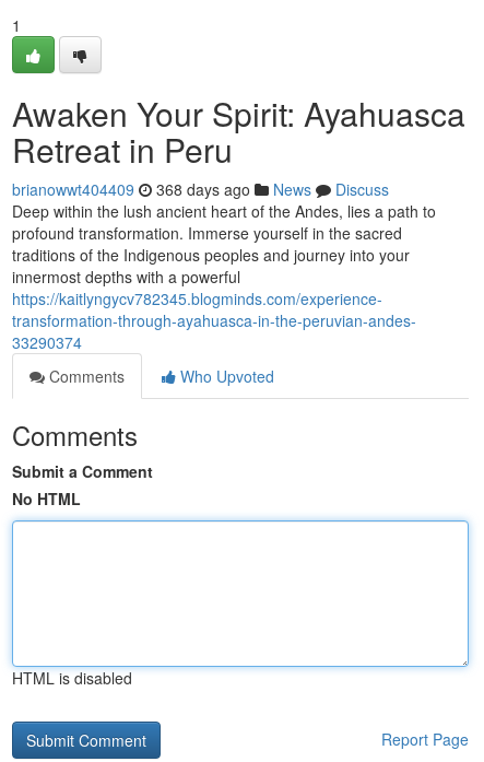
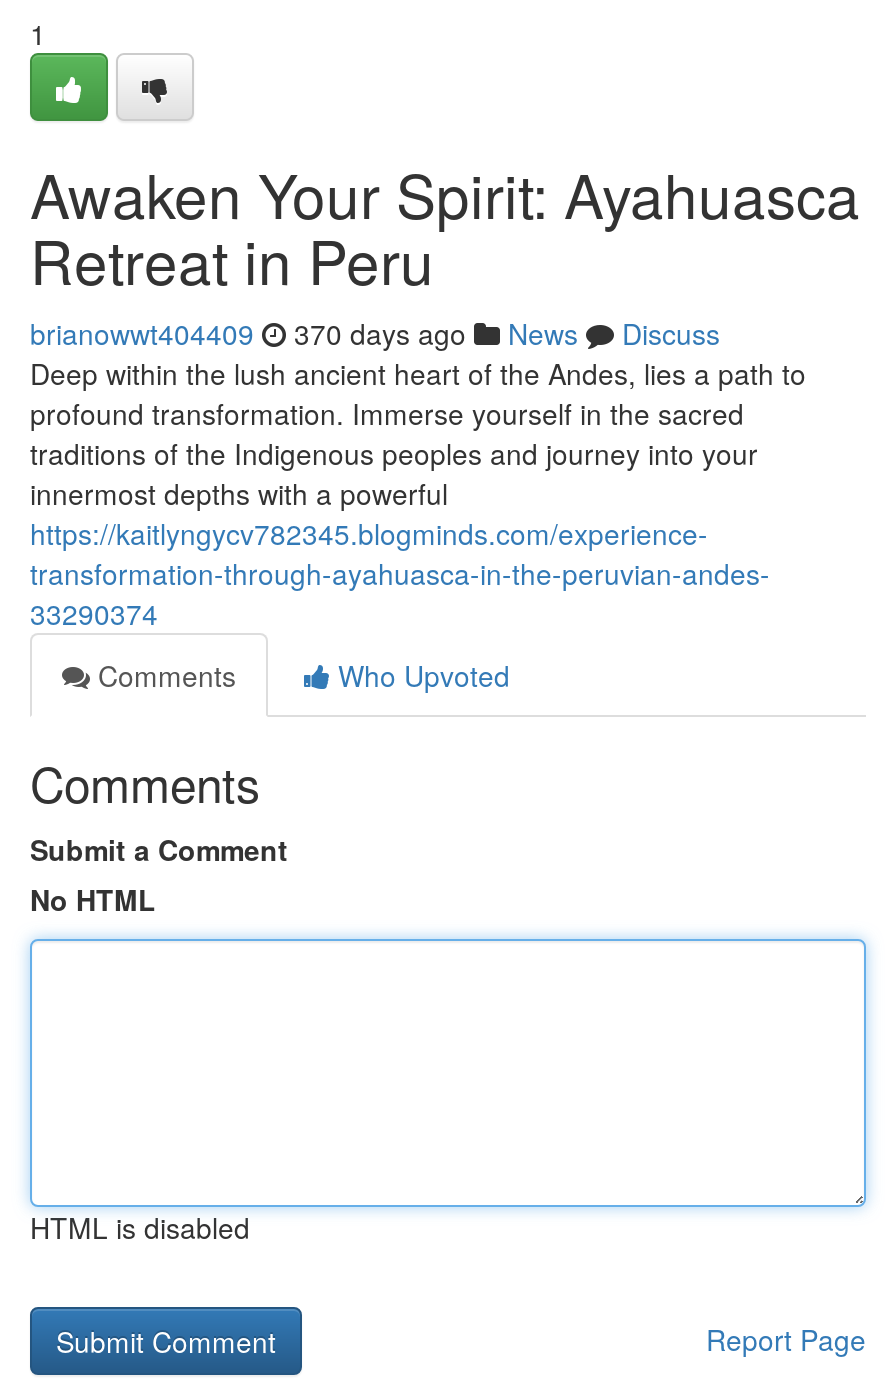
- brianowwt404409 368 days ago News Discuss
+ brianowwt404409 370 days ago News Discuss
